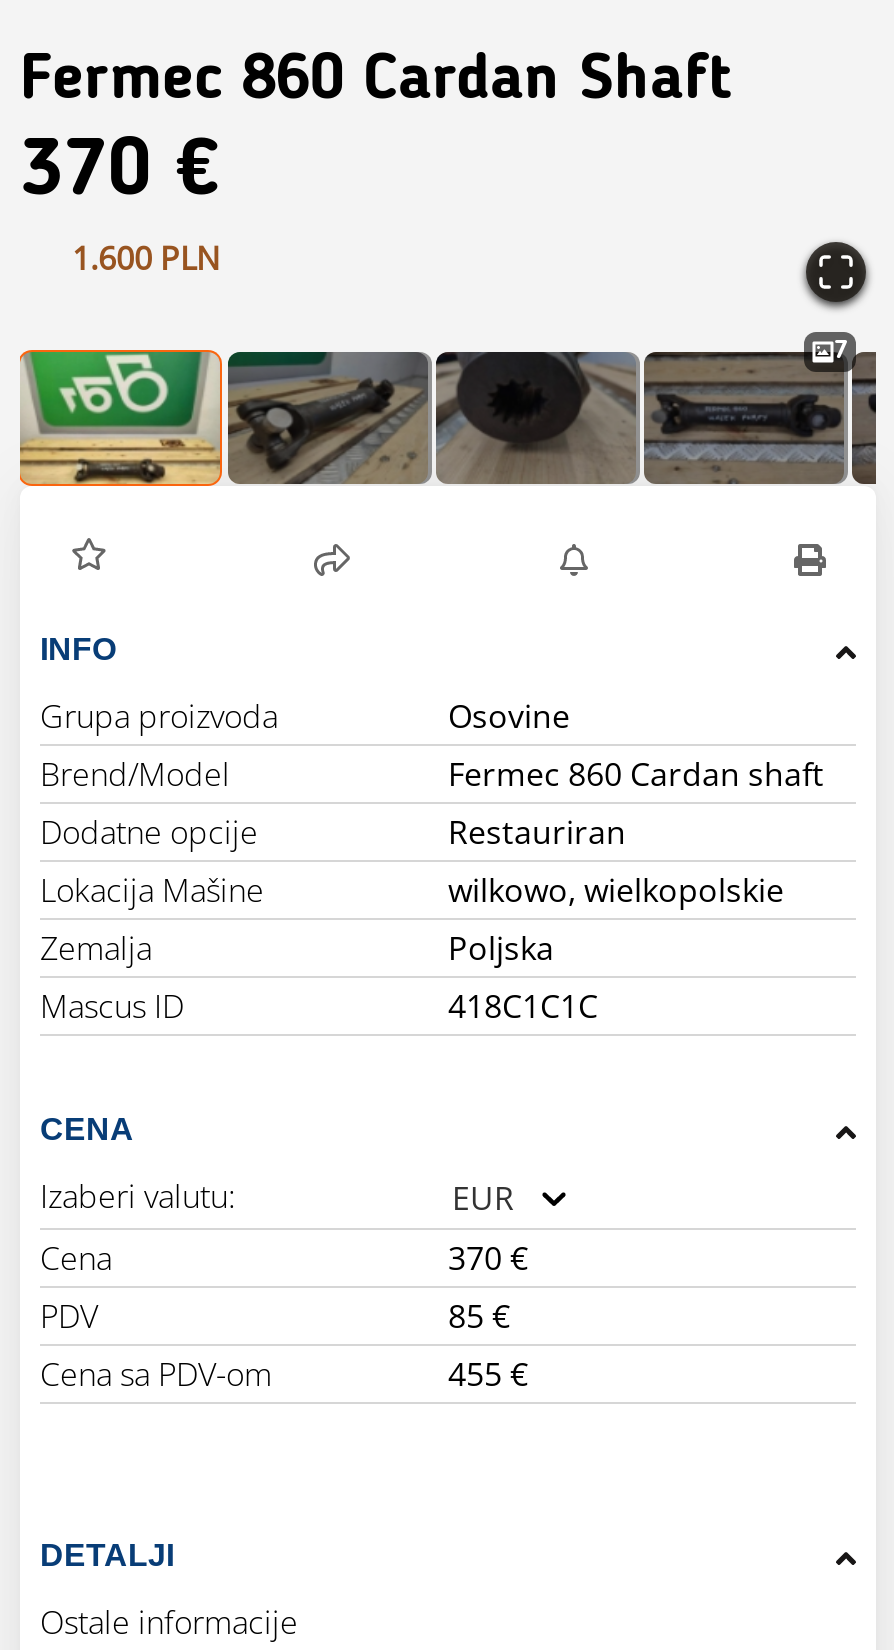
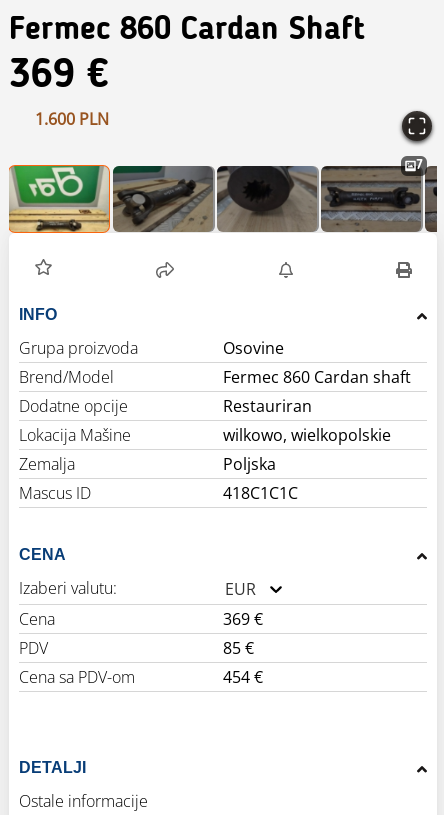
- 370 €
+ 369 €

- 370 €
+ 369 €

- 455 €
+ 454 €
